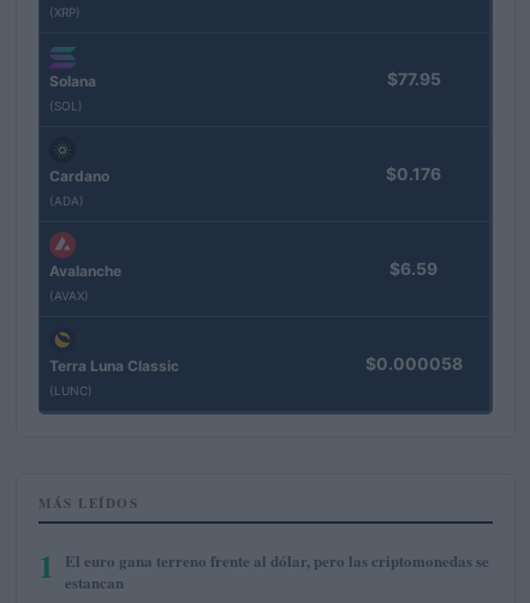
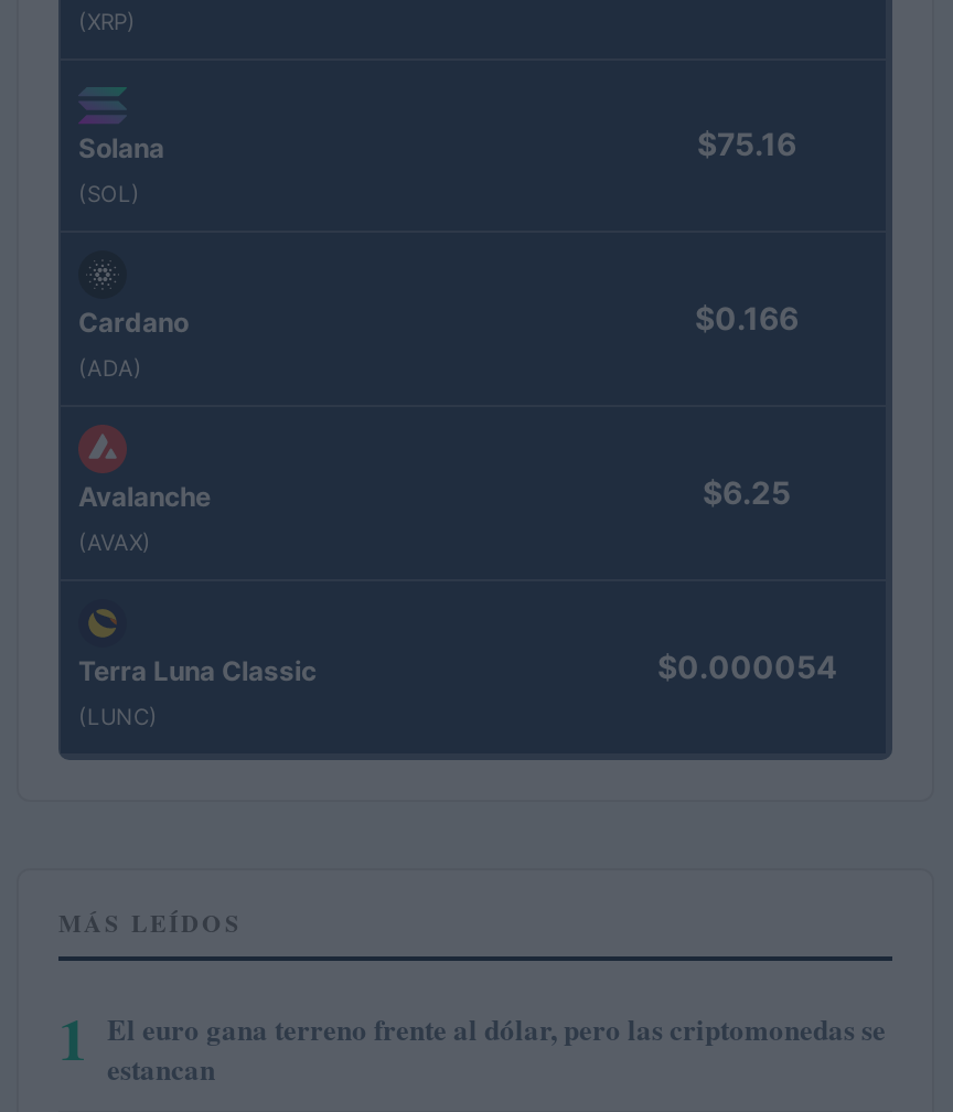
- $77.95
+ $75.16

- $0.176
+ $0.166

- $6.59
+ $6.25

- $0.000058
+ $0.000054
